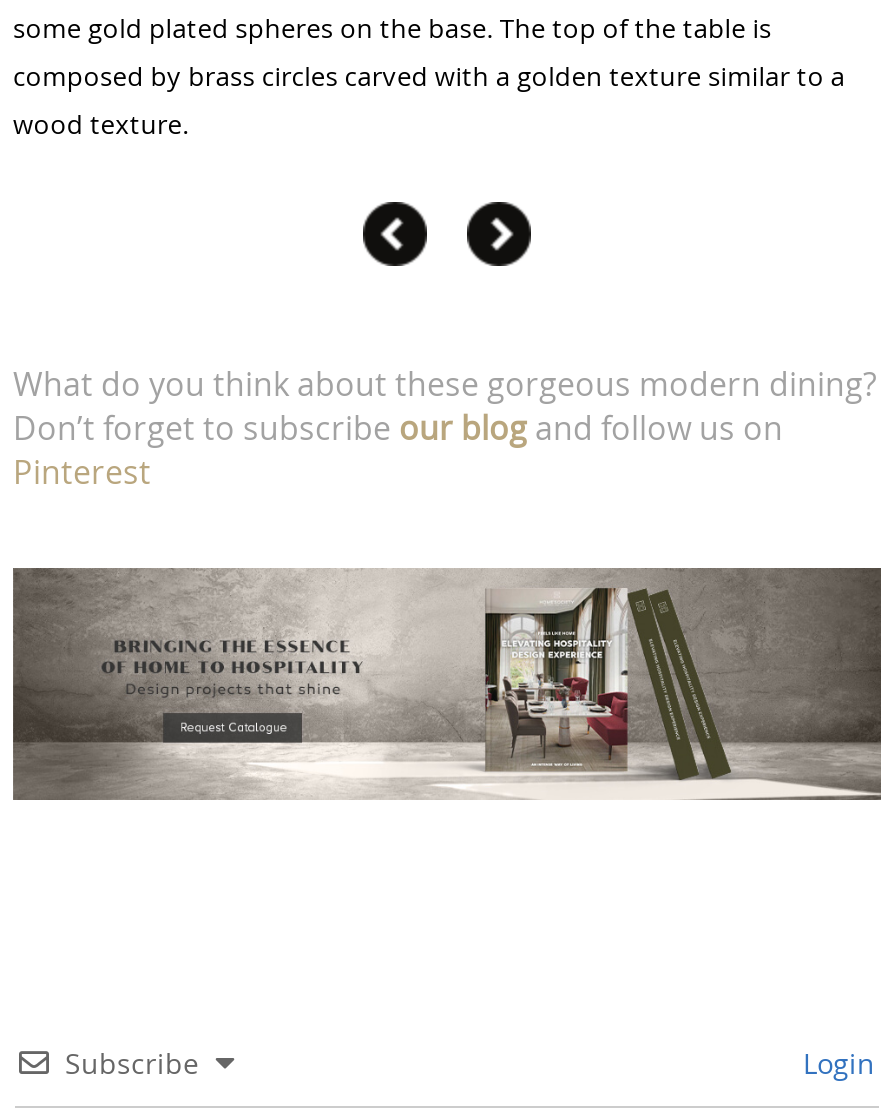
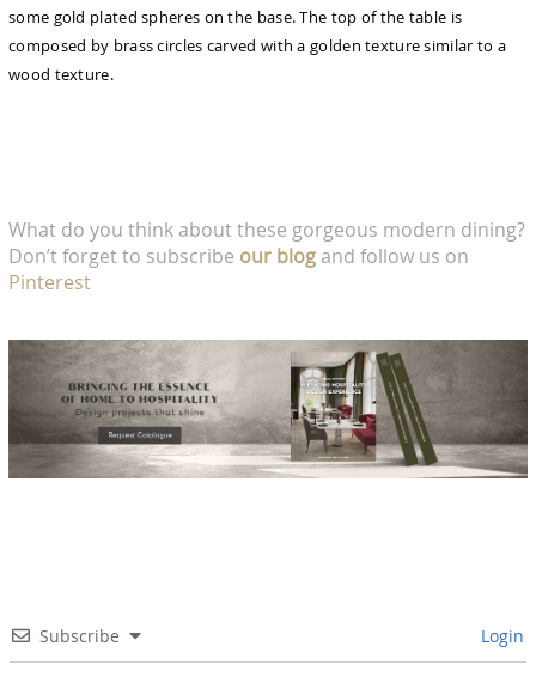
- [image]

- [image]
